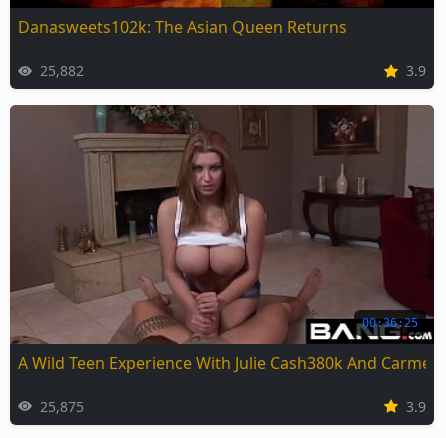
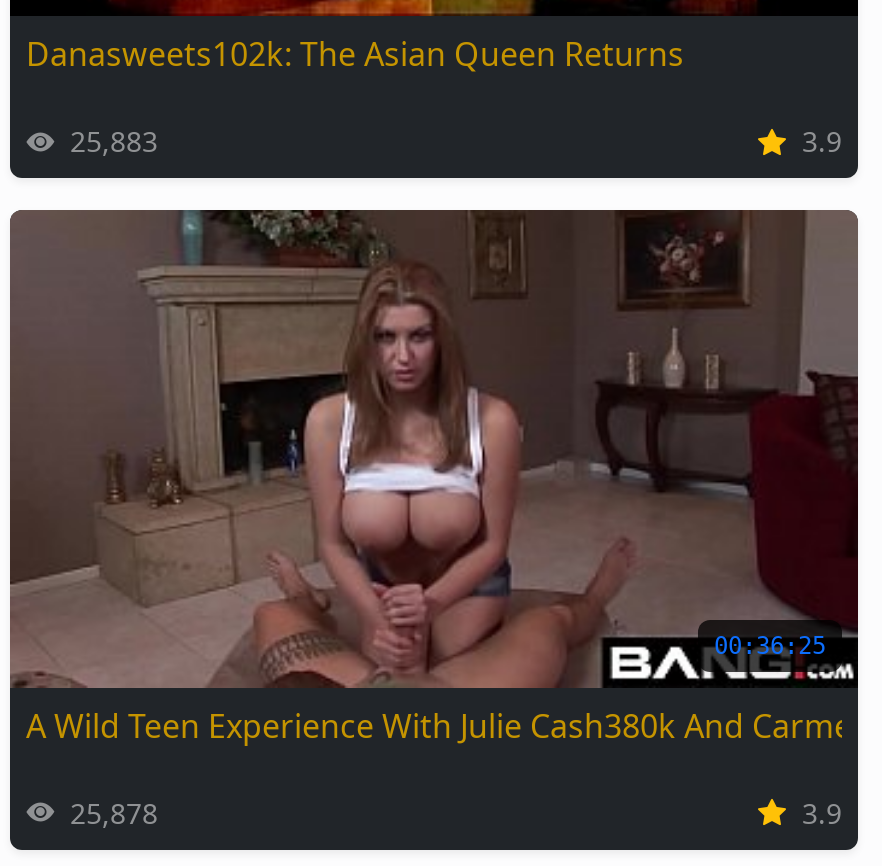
- 25,882
+ 25,883

- 25,875
+ 25,878
